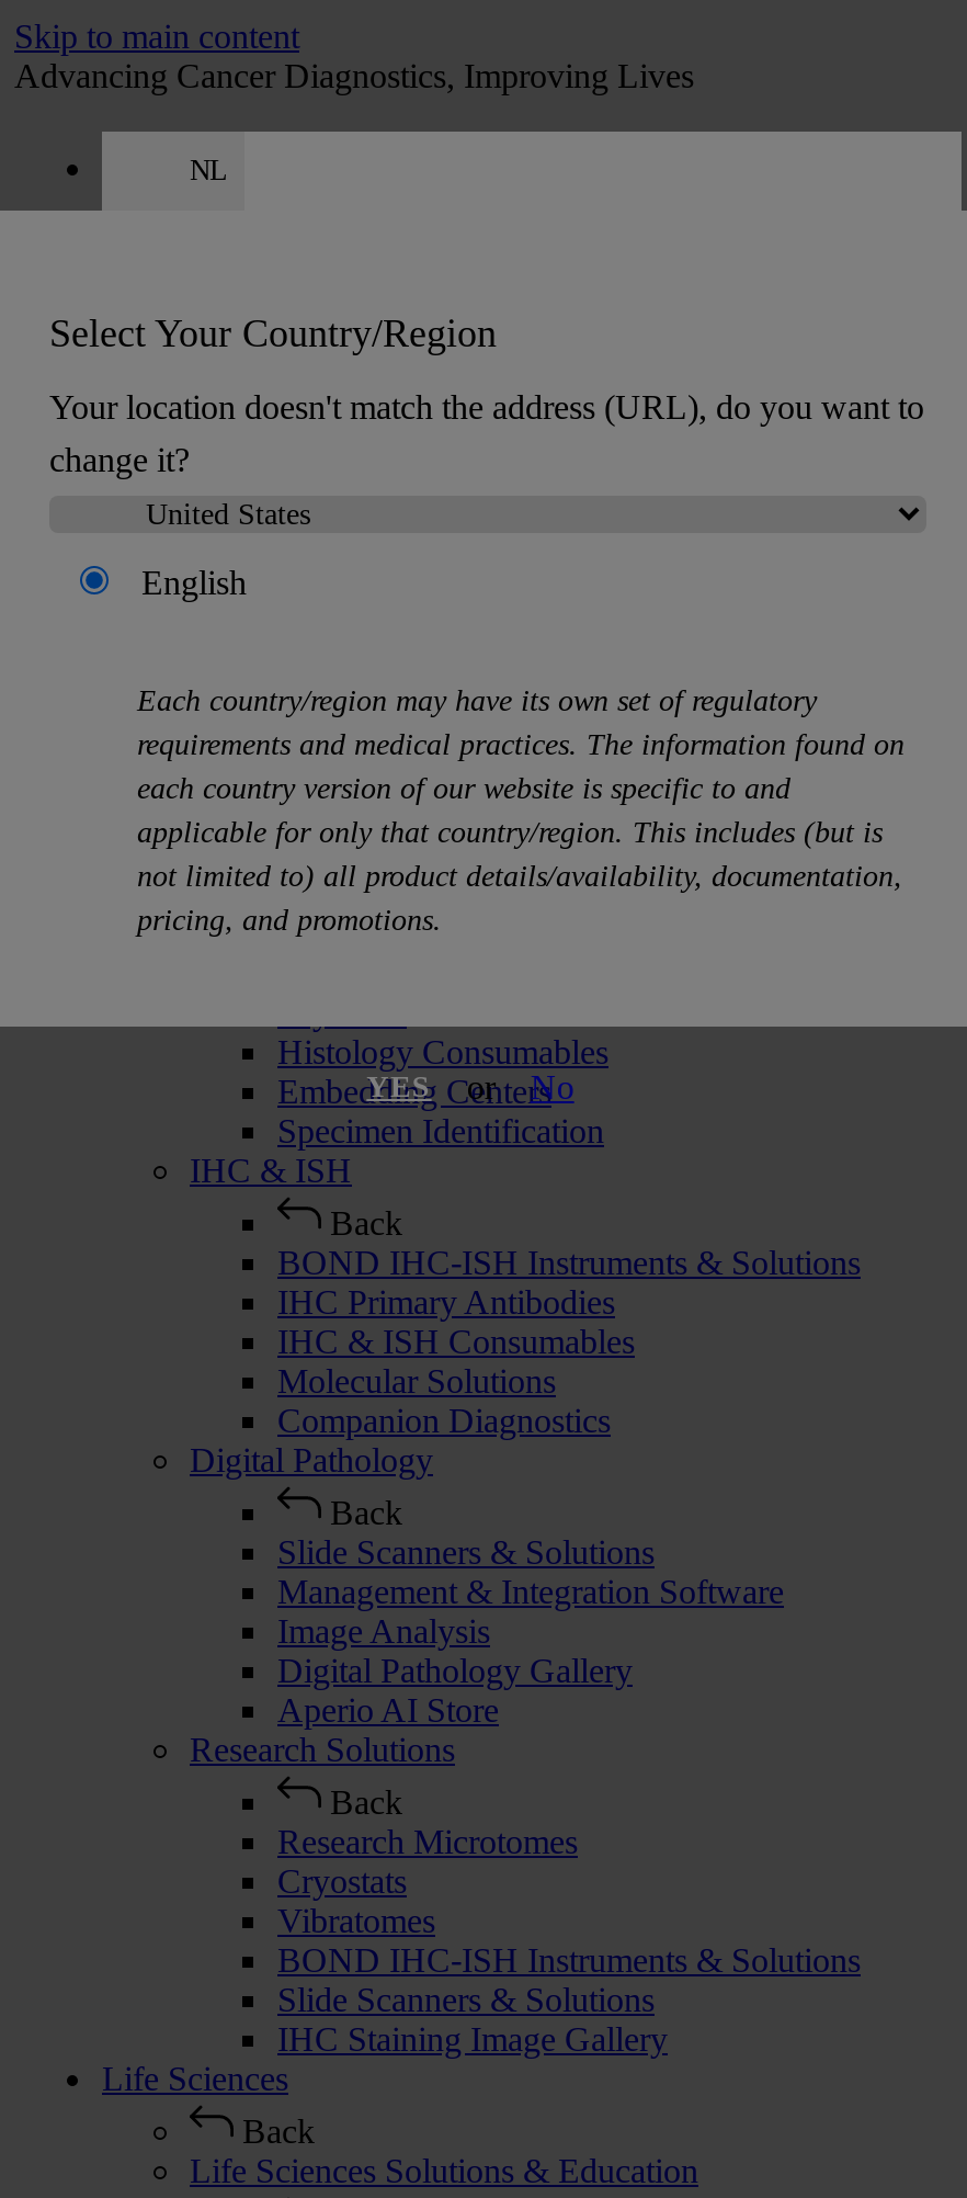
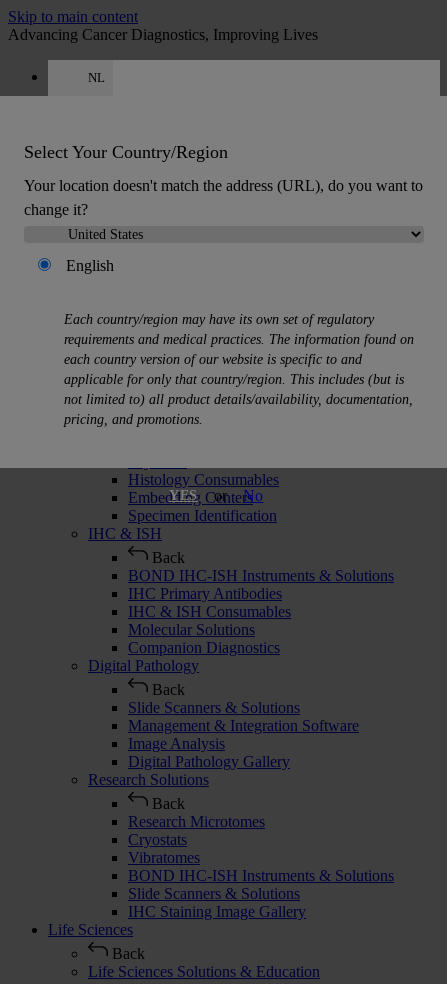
- Aperio AI Store
